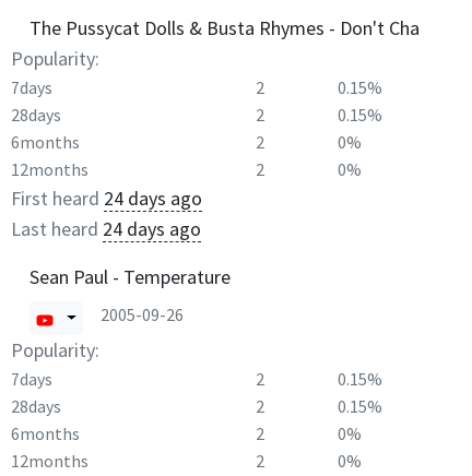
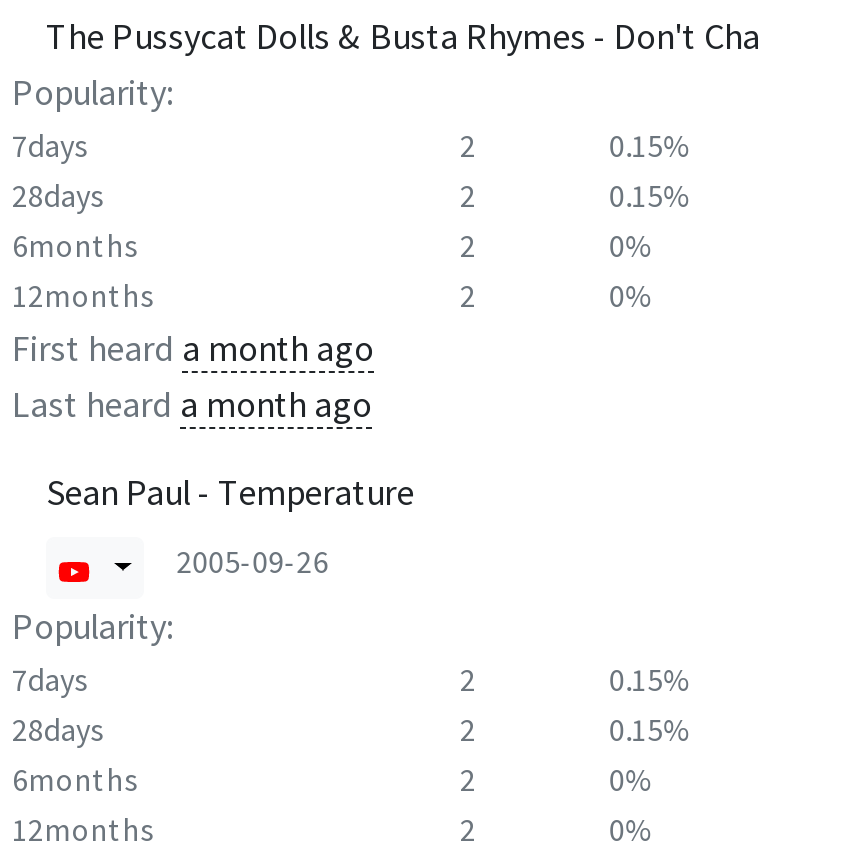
- First heard 24 days ago
+ First heard a month ago

- Last heard 24 days ago
+ Last heard a month ago
